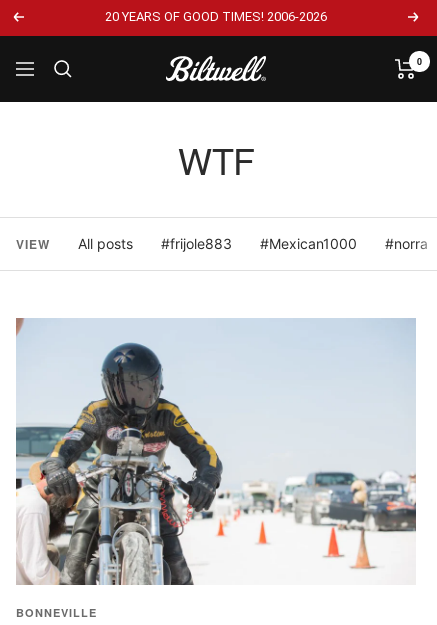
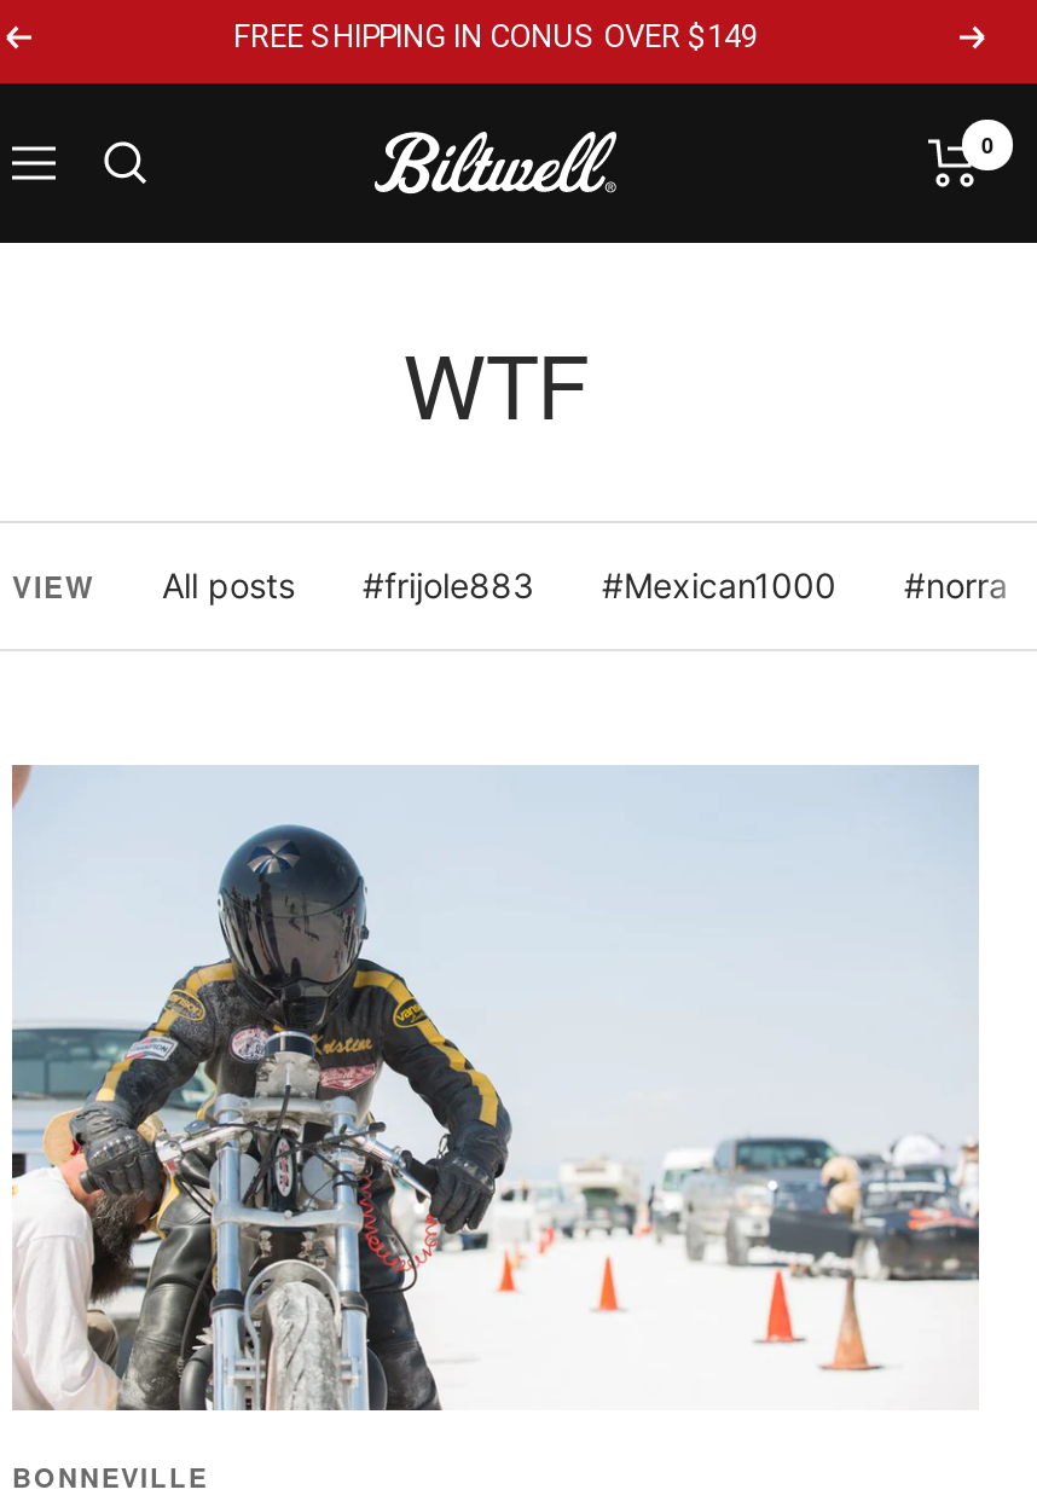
- 20 YEARS OF GOOD TIMES! 2006-2026
+ FREE SHIPPING IN CONUS OVER $149
